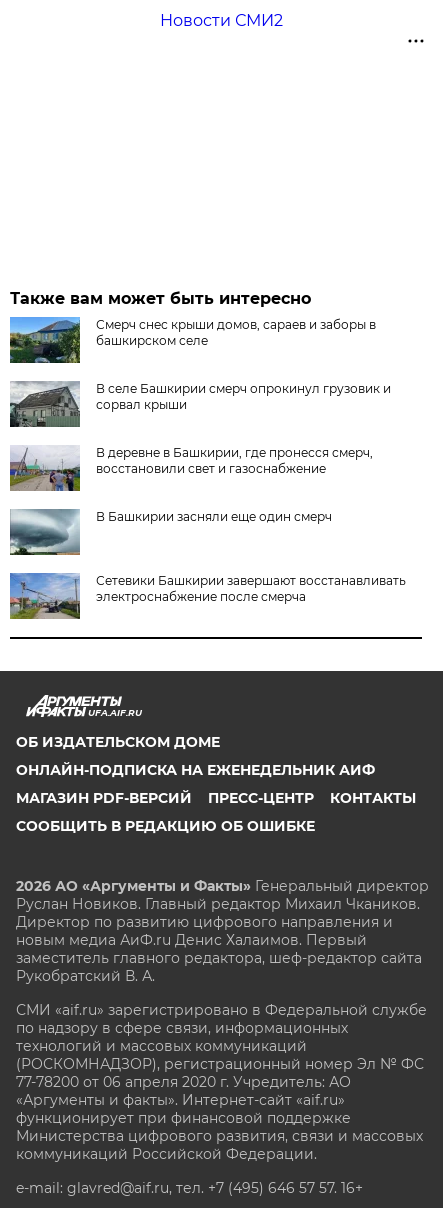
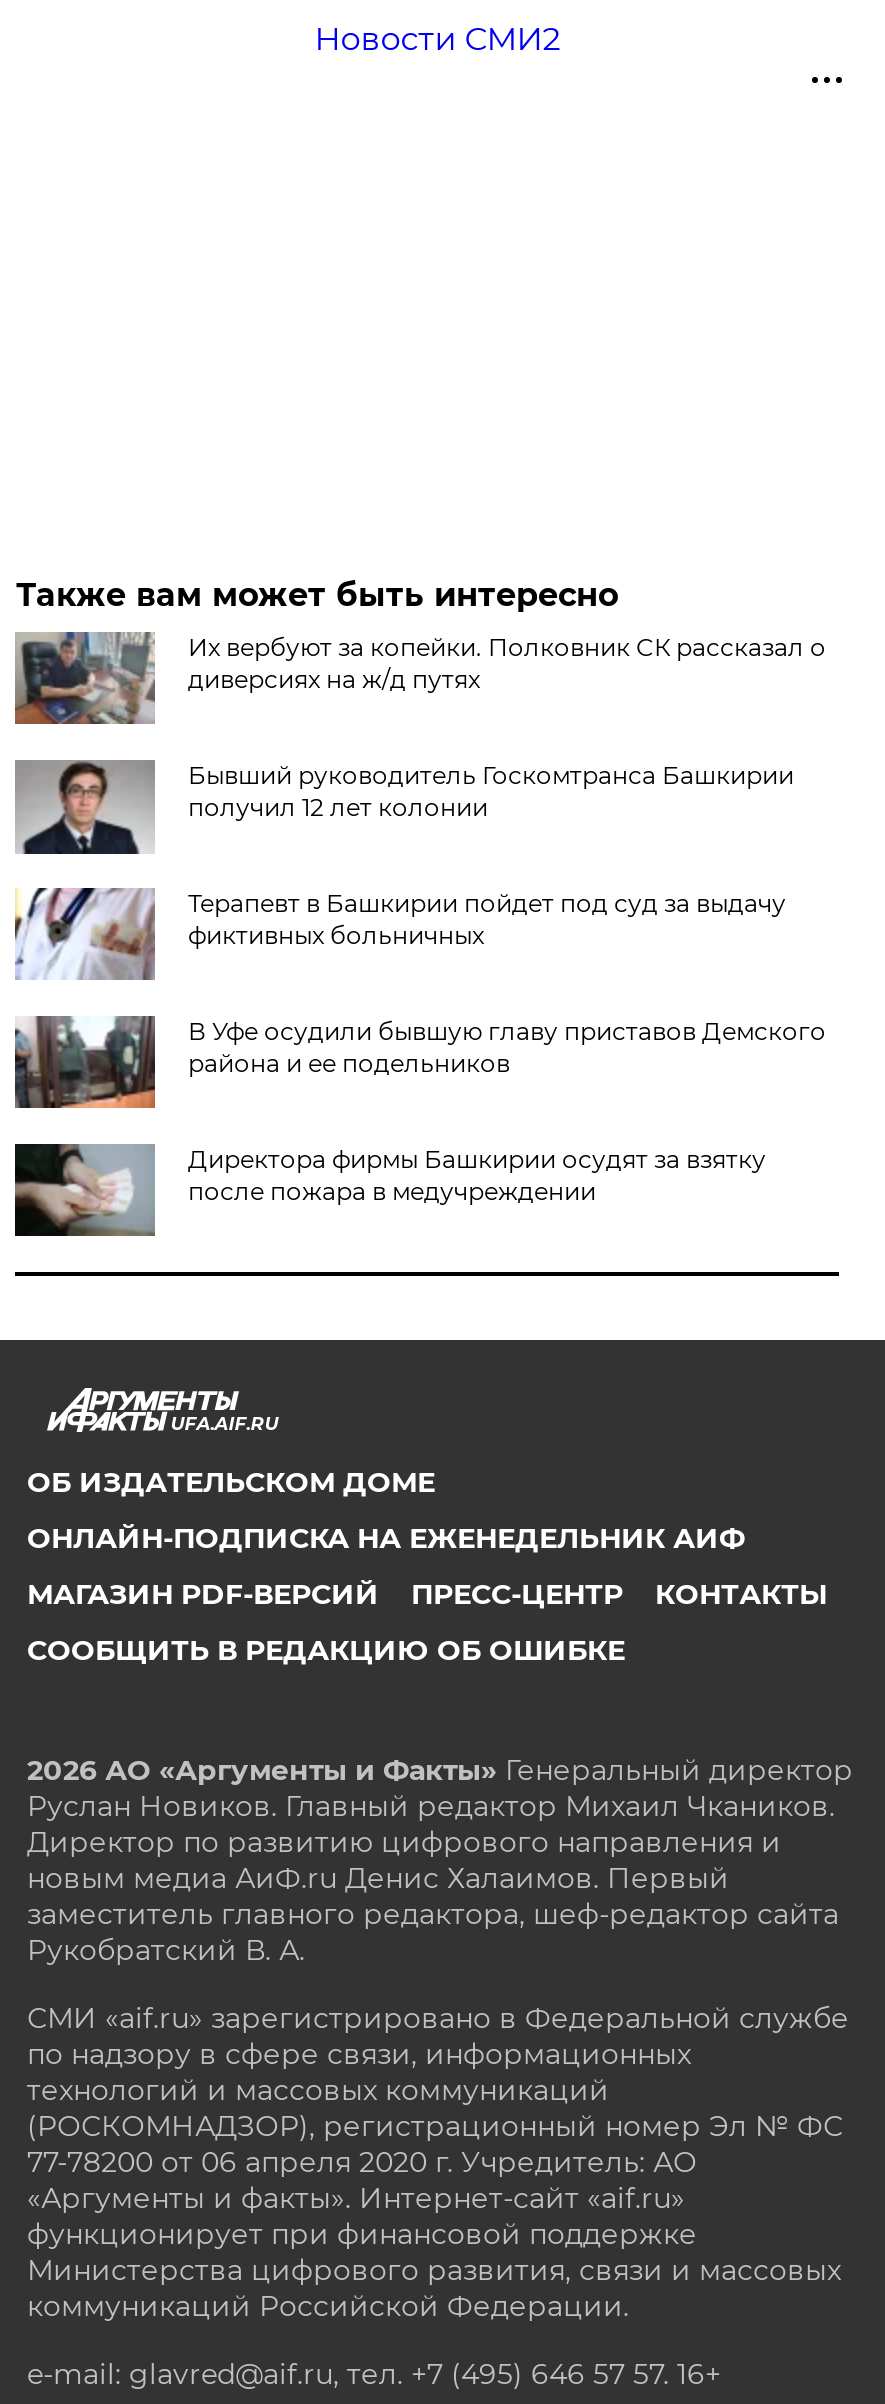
- [image]
- Смерч снес крыши домов, сараев и заборы в
- башкирском селе
+ [image]
+ Их вербуют за копейки. Полковник СК рассказал о
+ диверсиях на ж/д путях

- [image]
- В селе Башкирии смерч опрокинул грузовик и
- сорвал крыши
+ [image]
+ Бывший руководитель Госкомтранса Башкирии
+ получил 12 лет колонии

- [image]
- В деревне в Башкирии, где пронесся смерч,
- восстановили свет и газоснабжение
+ [image]
+ Терапевт в Башкирии пойдет под суд за выдачу
+ фиктивных больничных

- [image]
- В Башкирии засняли еще один смерч
+ [image]
+ В Уфе осудили бывшую главу приставов Демского
+ района и ее подельников

- [image]
- Сетевики Башкирии завершают восстанавливать
- электроснабжение после смерча
+ [image]
+ Директора фирмы Башкирии осудят за взятку
+ после пожара в медучреждении
